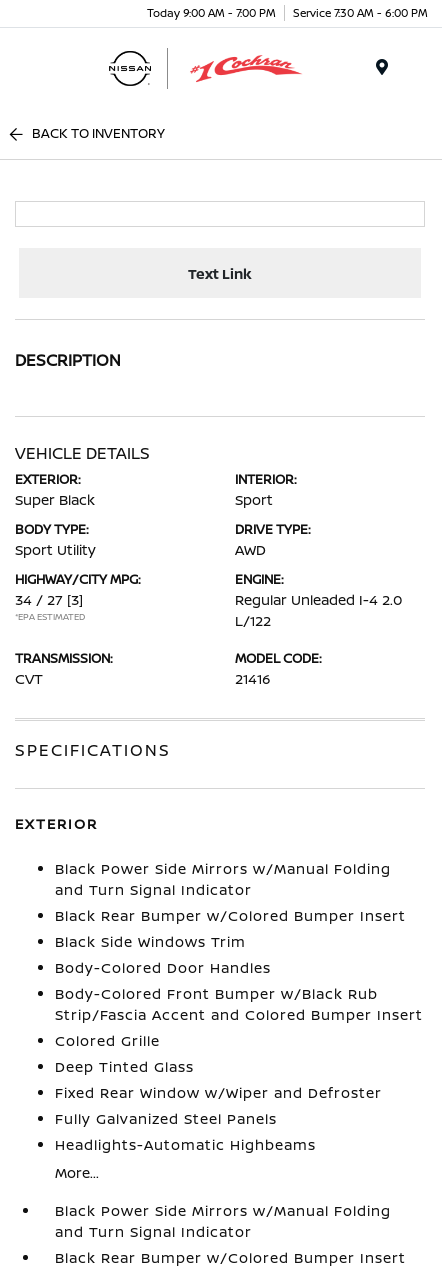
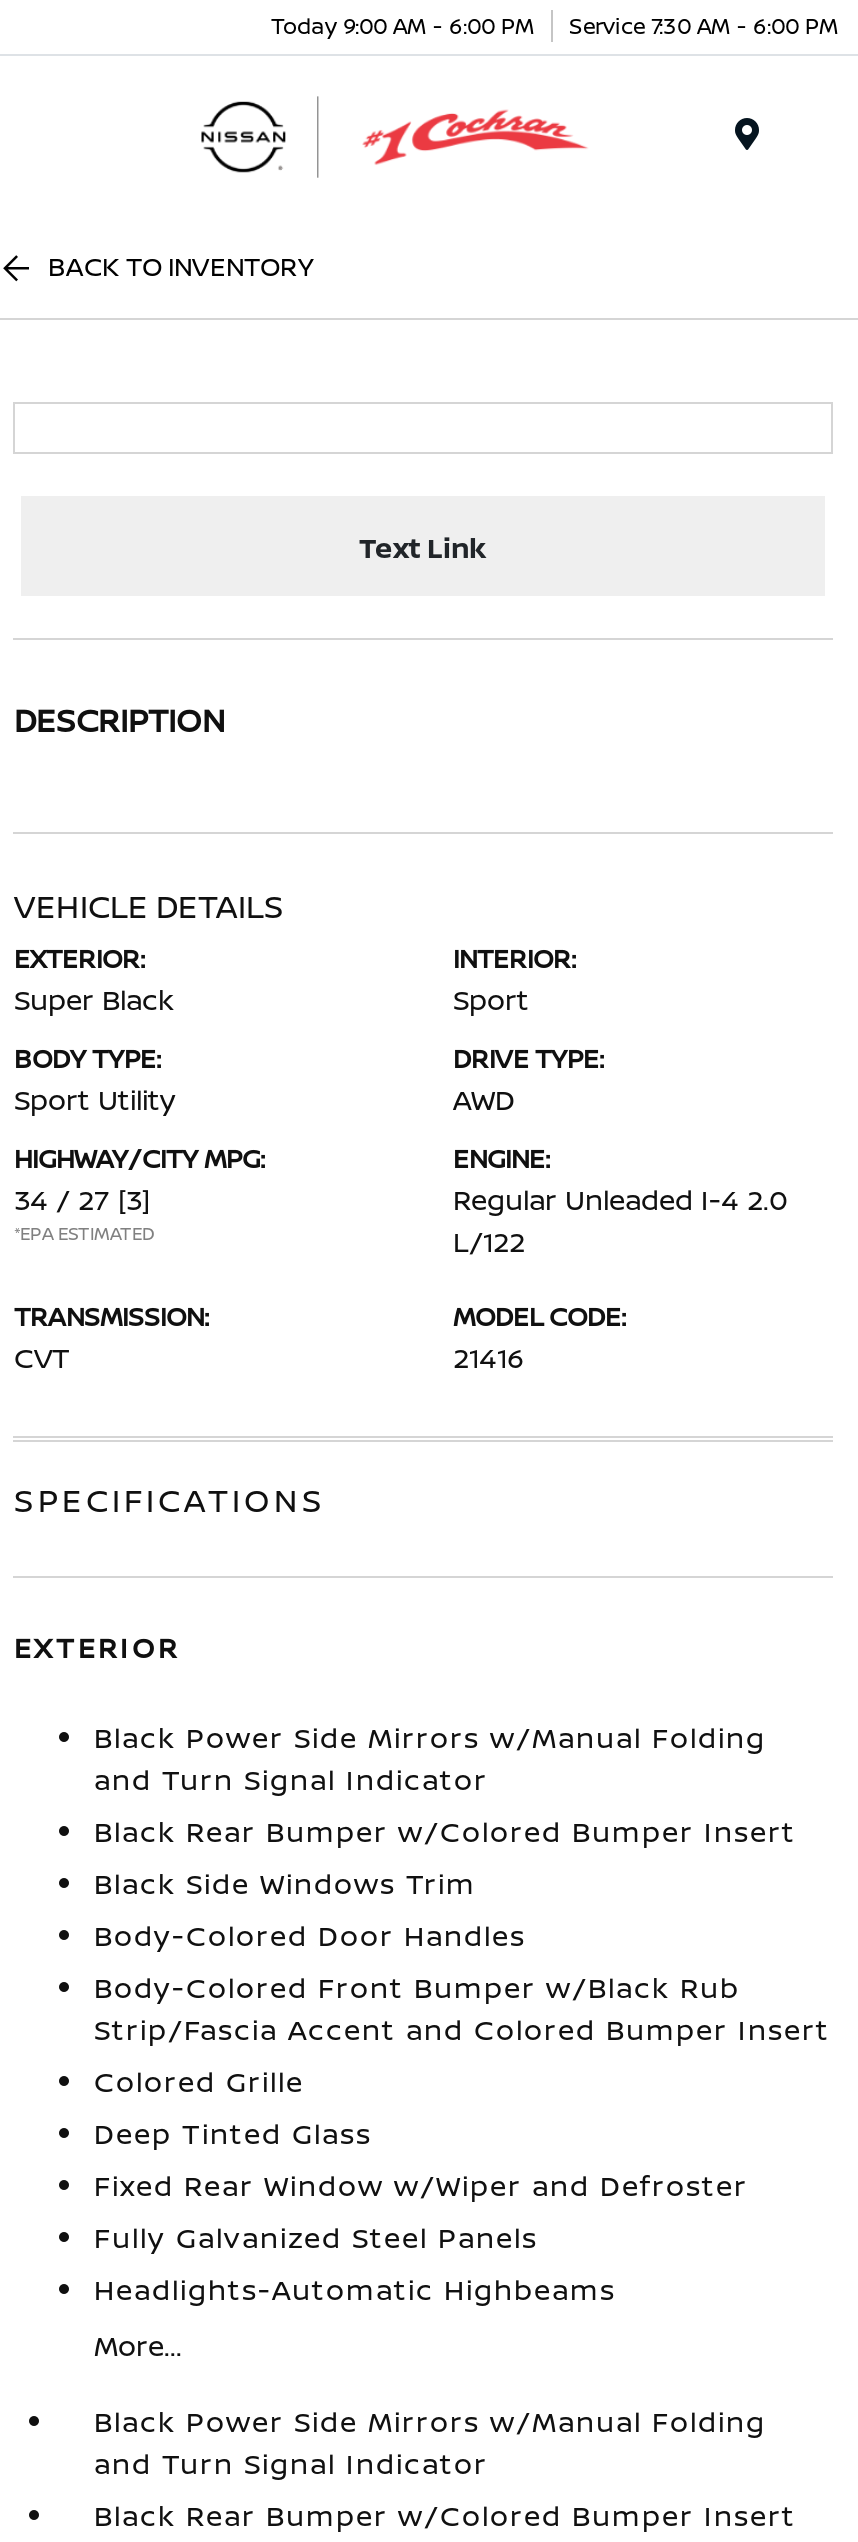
- Today 9:00 AM - 7:00 PM Service 7:30 AM - 6:00 PM
+ Today 9:00 AM - 6:00 PM Service 7:30 AM - 6:00 PM
